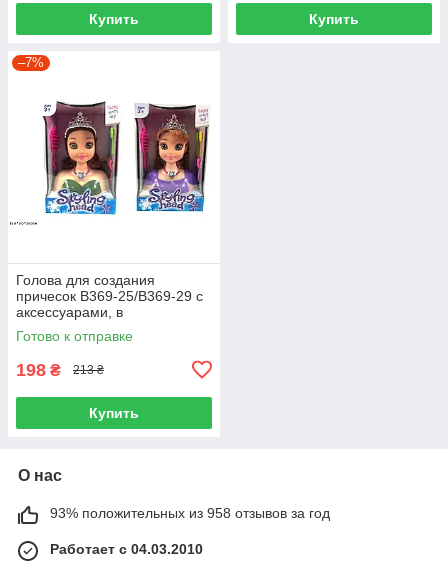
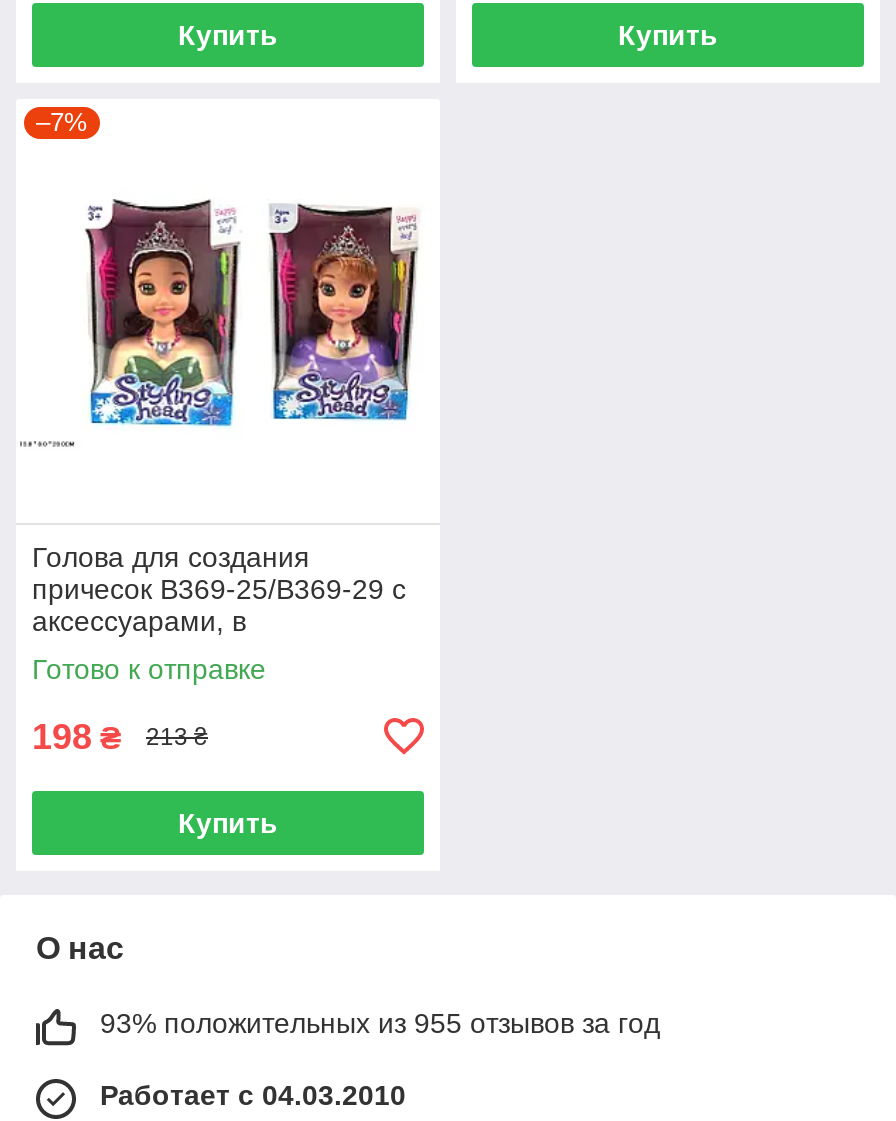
- 93% положительных из 958 отзывов за год
+ 93% положительных из 955 отзывов за год
